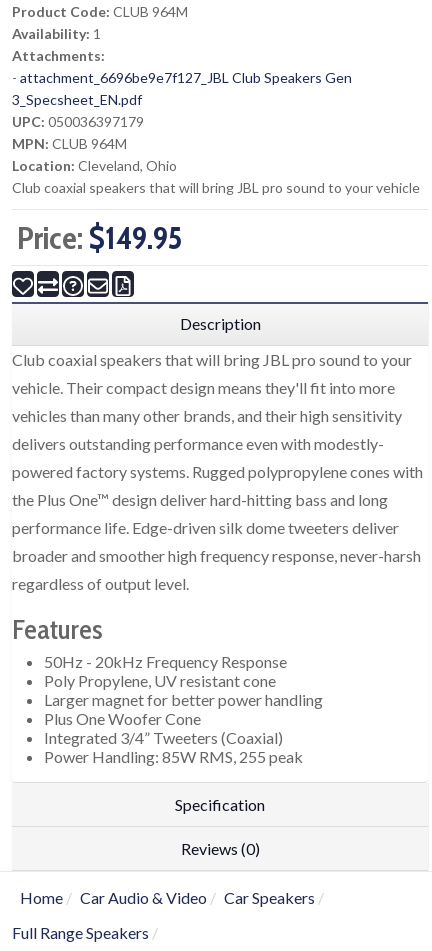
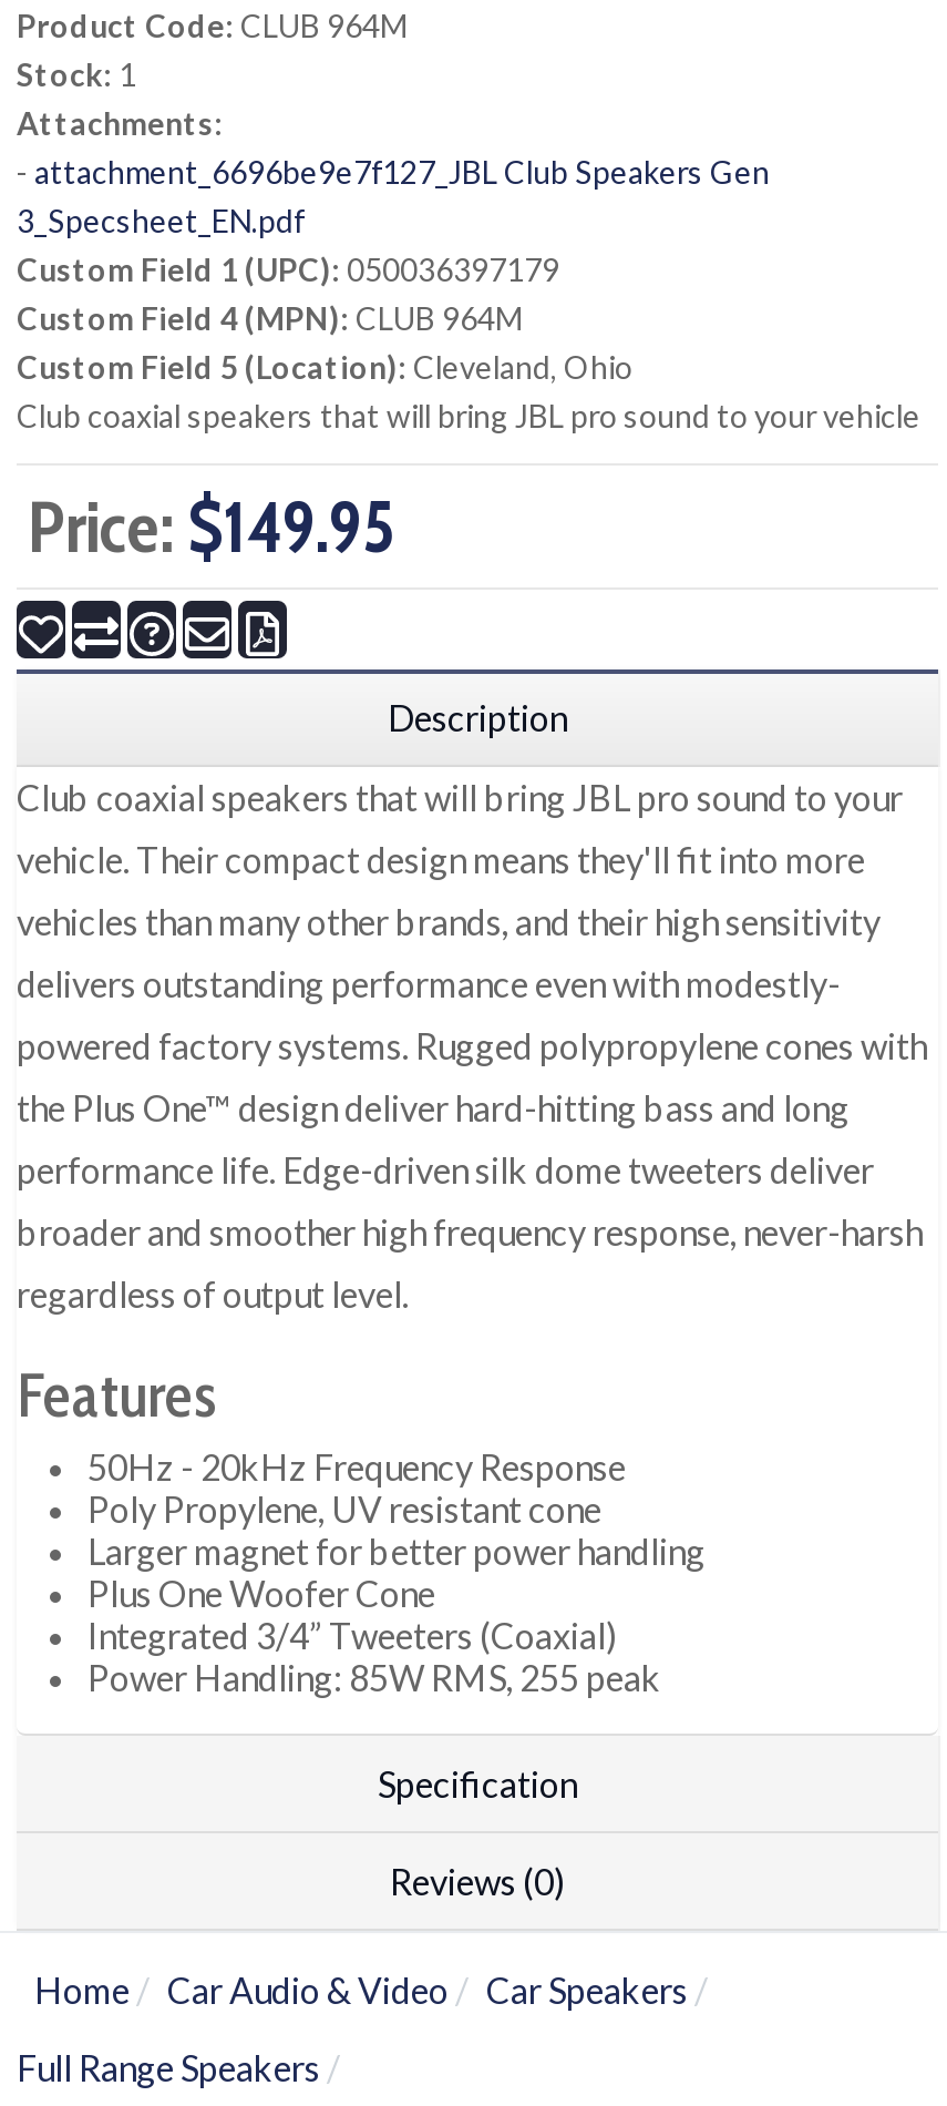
- Availability: 1
+ Stock: 1

- UPC: 050036397179
- MPN: CLUB 964M
- Location: Cleveland, Ohio
+ Custom Field 1 (UPC): 050036397179
+ Custom Field 4 (MPN): CLUB 964M
+ Custom Field 5 (Location): Cleveland, Ohio
